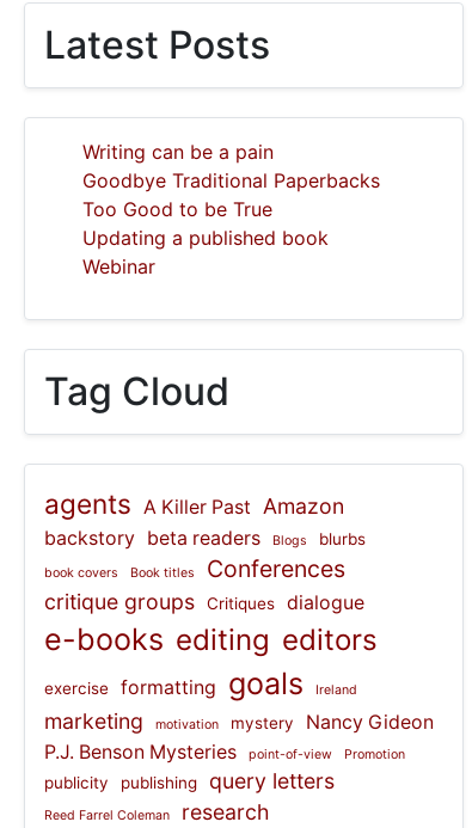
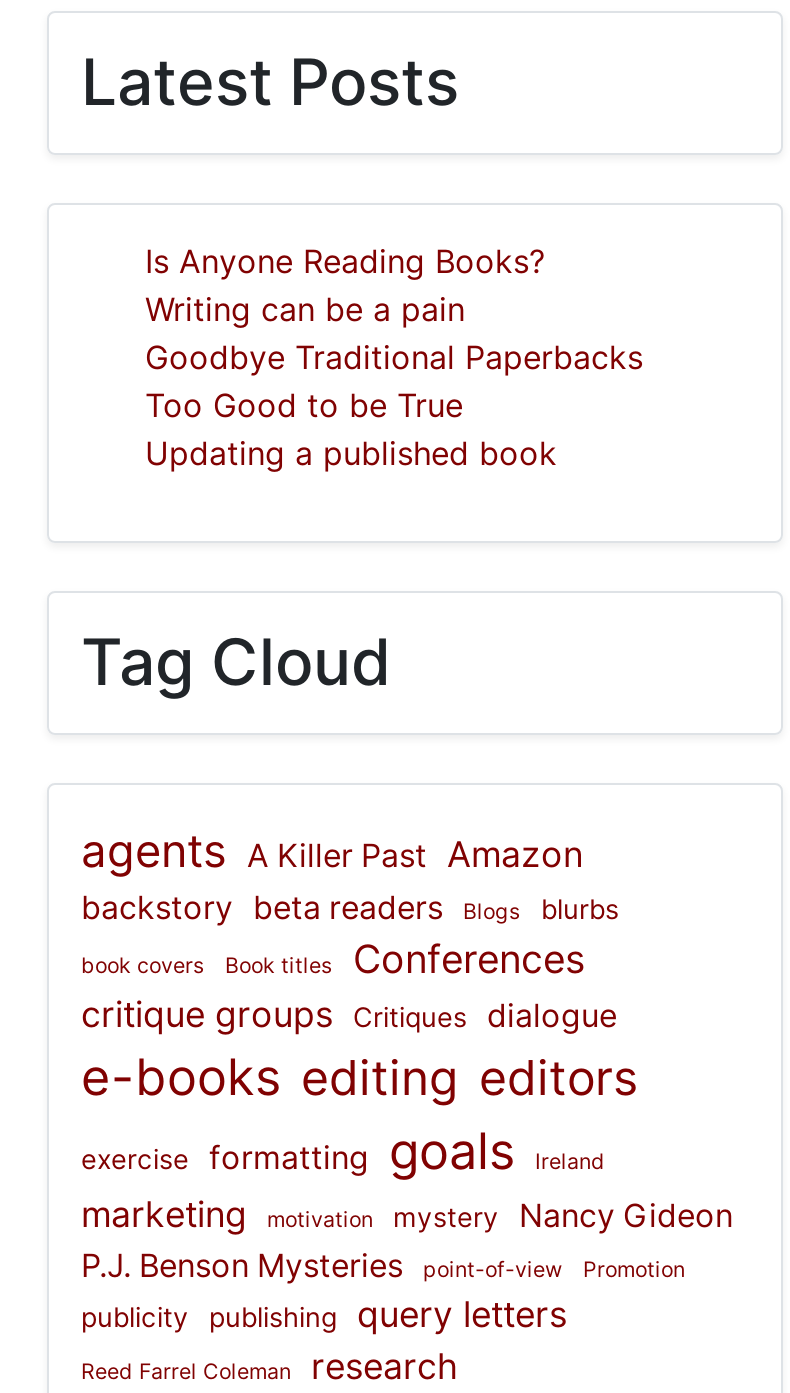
+ Is Anyone Reading Books?

moved down: Writing can be a pain | Goodbye Traditional Paperbacks | Too Good to be True | Updating a published book

- Webinar
